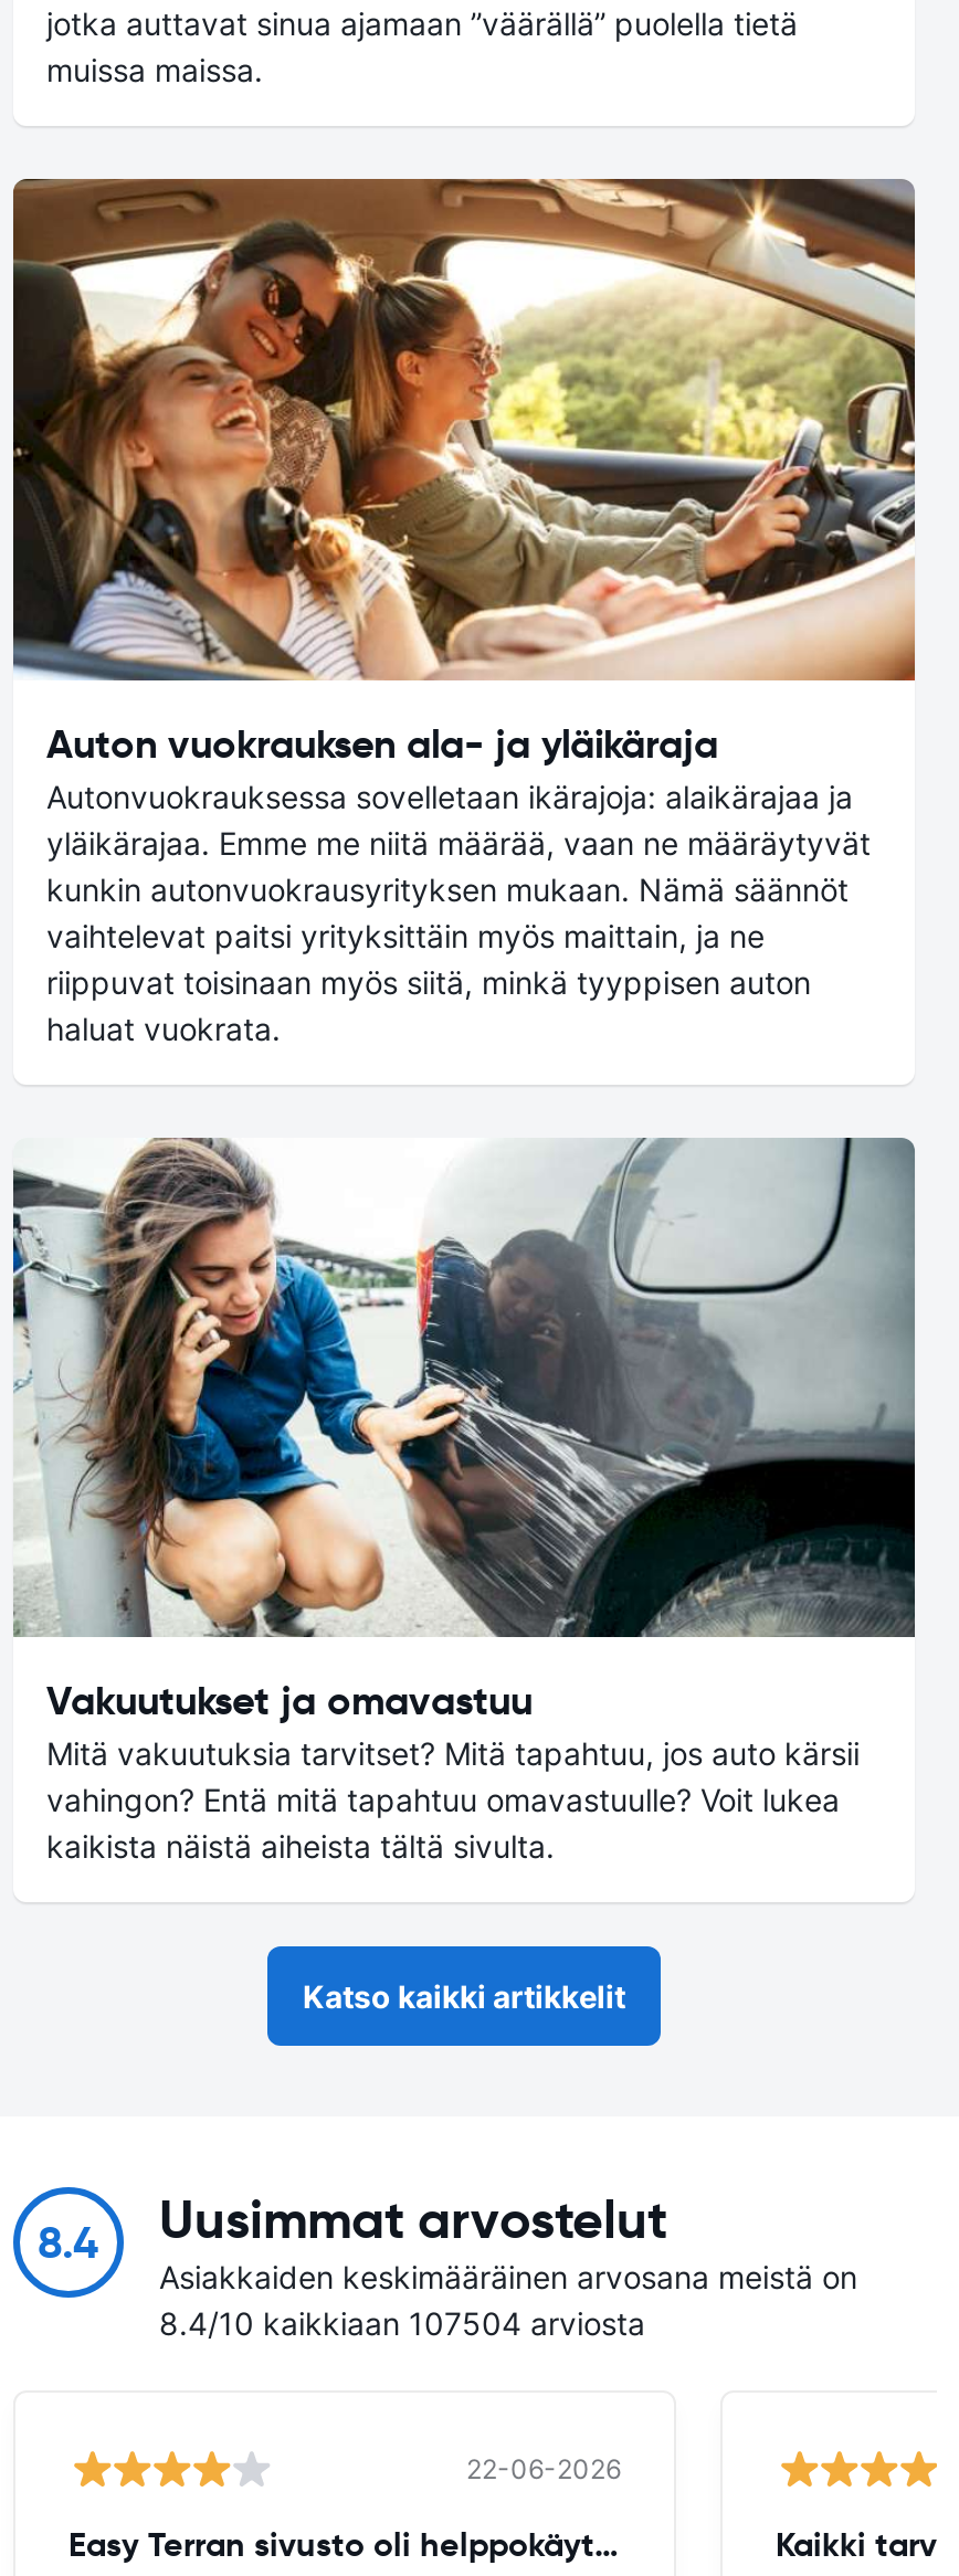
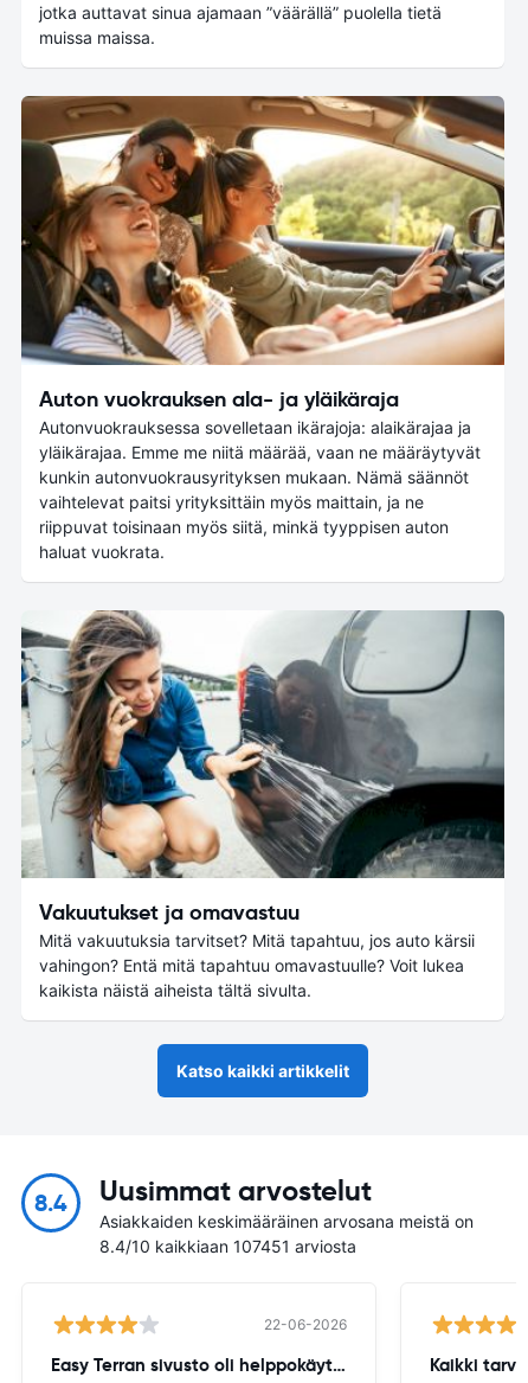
- 8.4/10 kaikkiaan 107504 arviosta
+ 8.4/10 kaikkiaan 107451 arviosta
